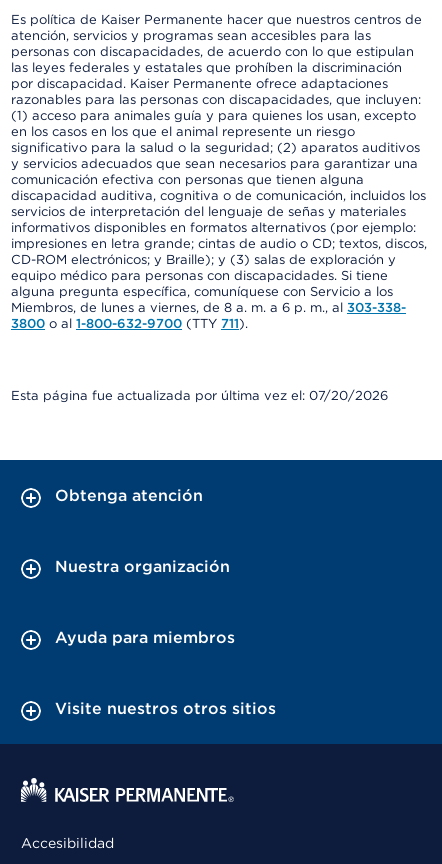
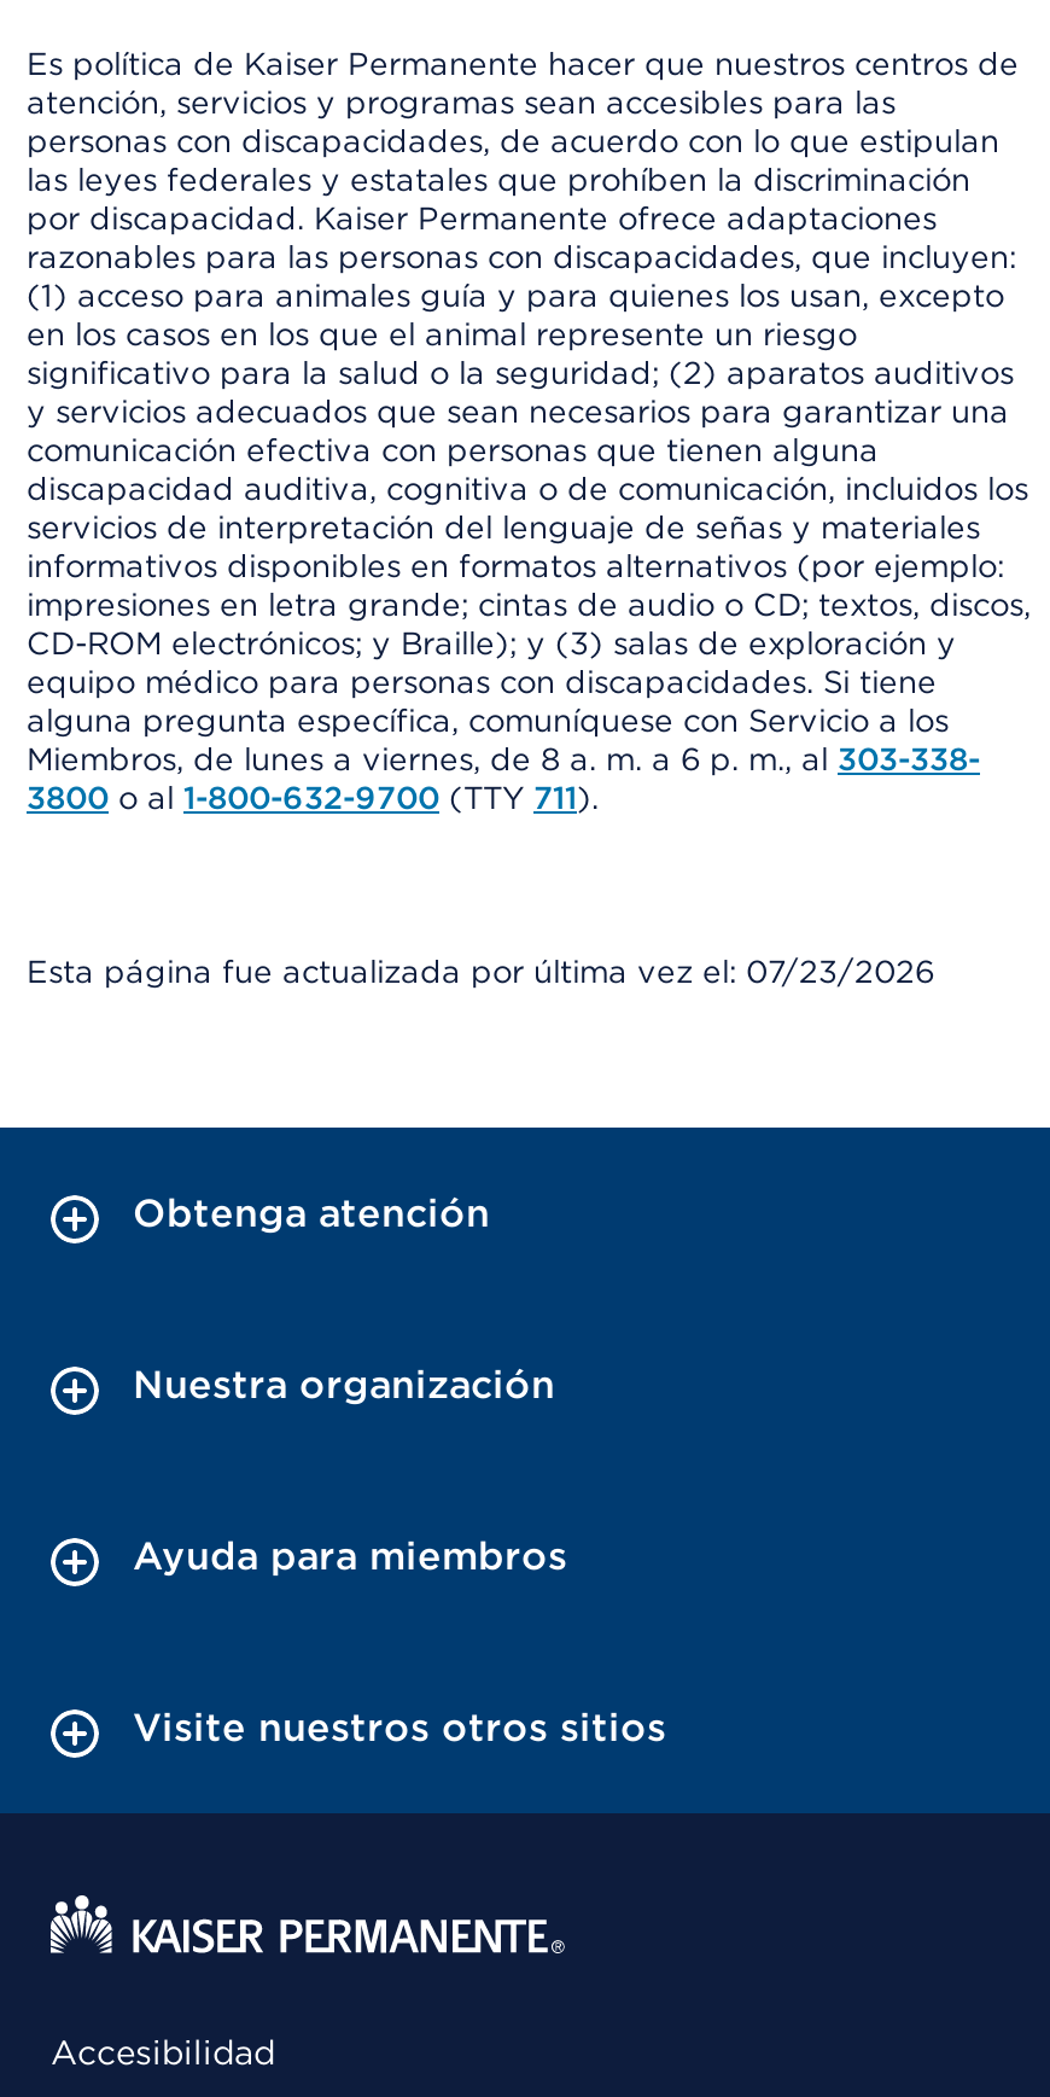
- Esta página fue actualizada por última vez el: 07/20/2026
+ Esta página fue actualizada por última vez el: 07/23/2026
